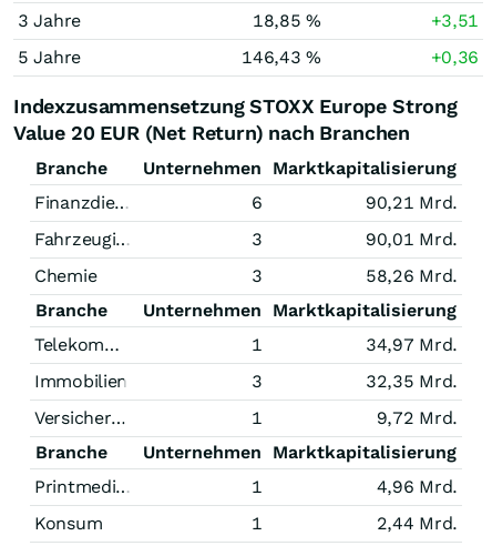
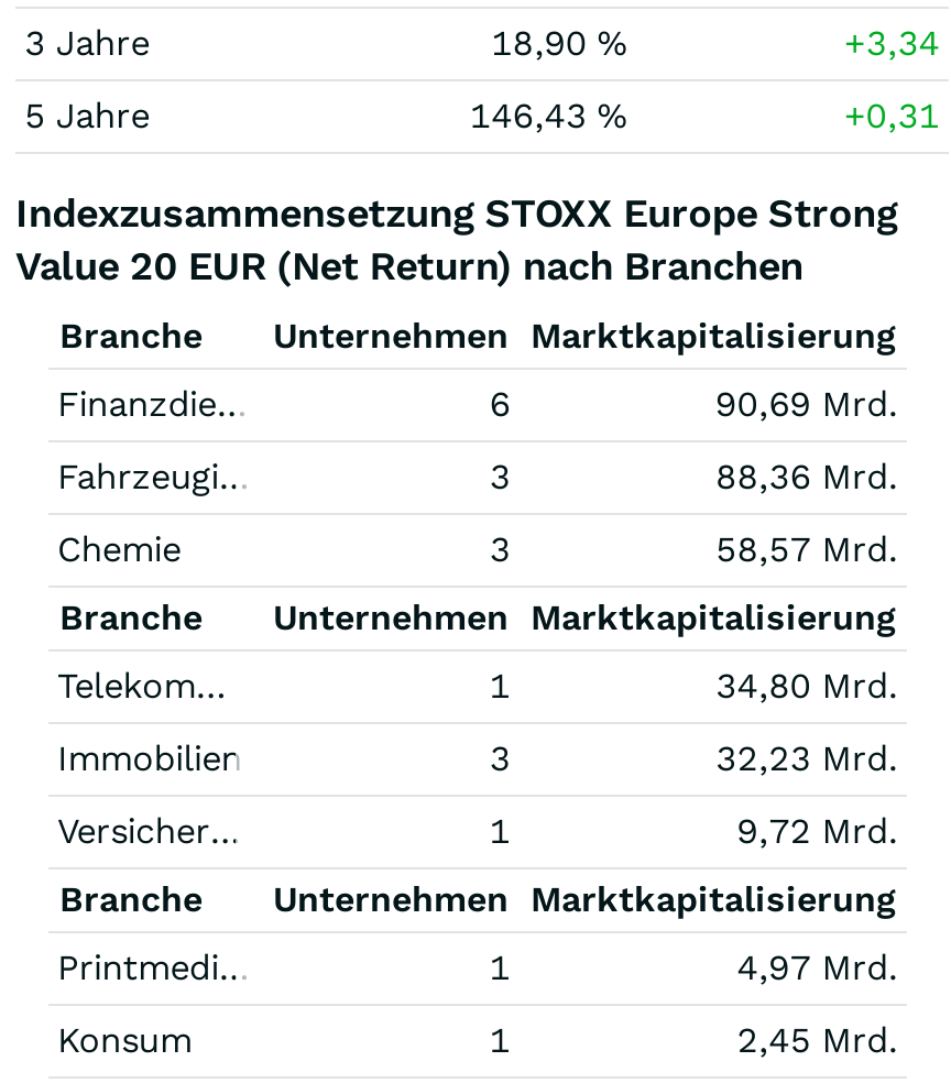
- 18,85 %
+ 18,90 %

- +3,51
+ +3,34

- +0,36
+ +0,31

- 90,21 Mrd.
+ 90,69 Mrd.

- 90,01 Mrd.
+ 88,36 Mrd.

- 58,26 Mrd.
+ 58,57 Mrd.

- 34,97 Mrd.
+ 34,80 Mrd.

- 32,35 Mrd.
+ 32,23 Mrd.

- 4,96 Mrd.
+ 4,97 Mrd.

- 2,44 Mrd.
+ 2,45 Mrd.
